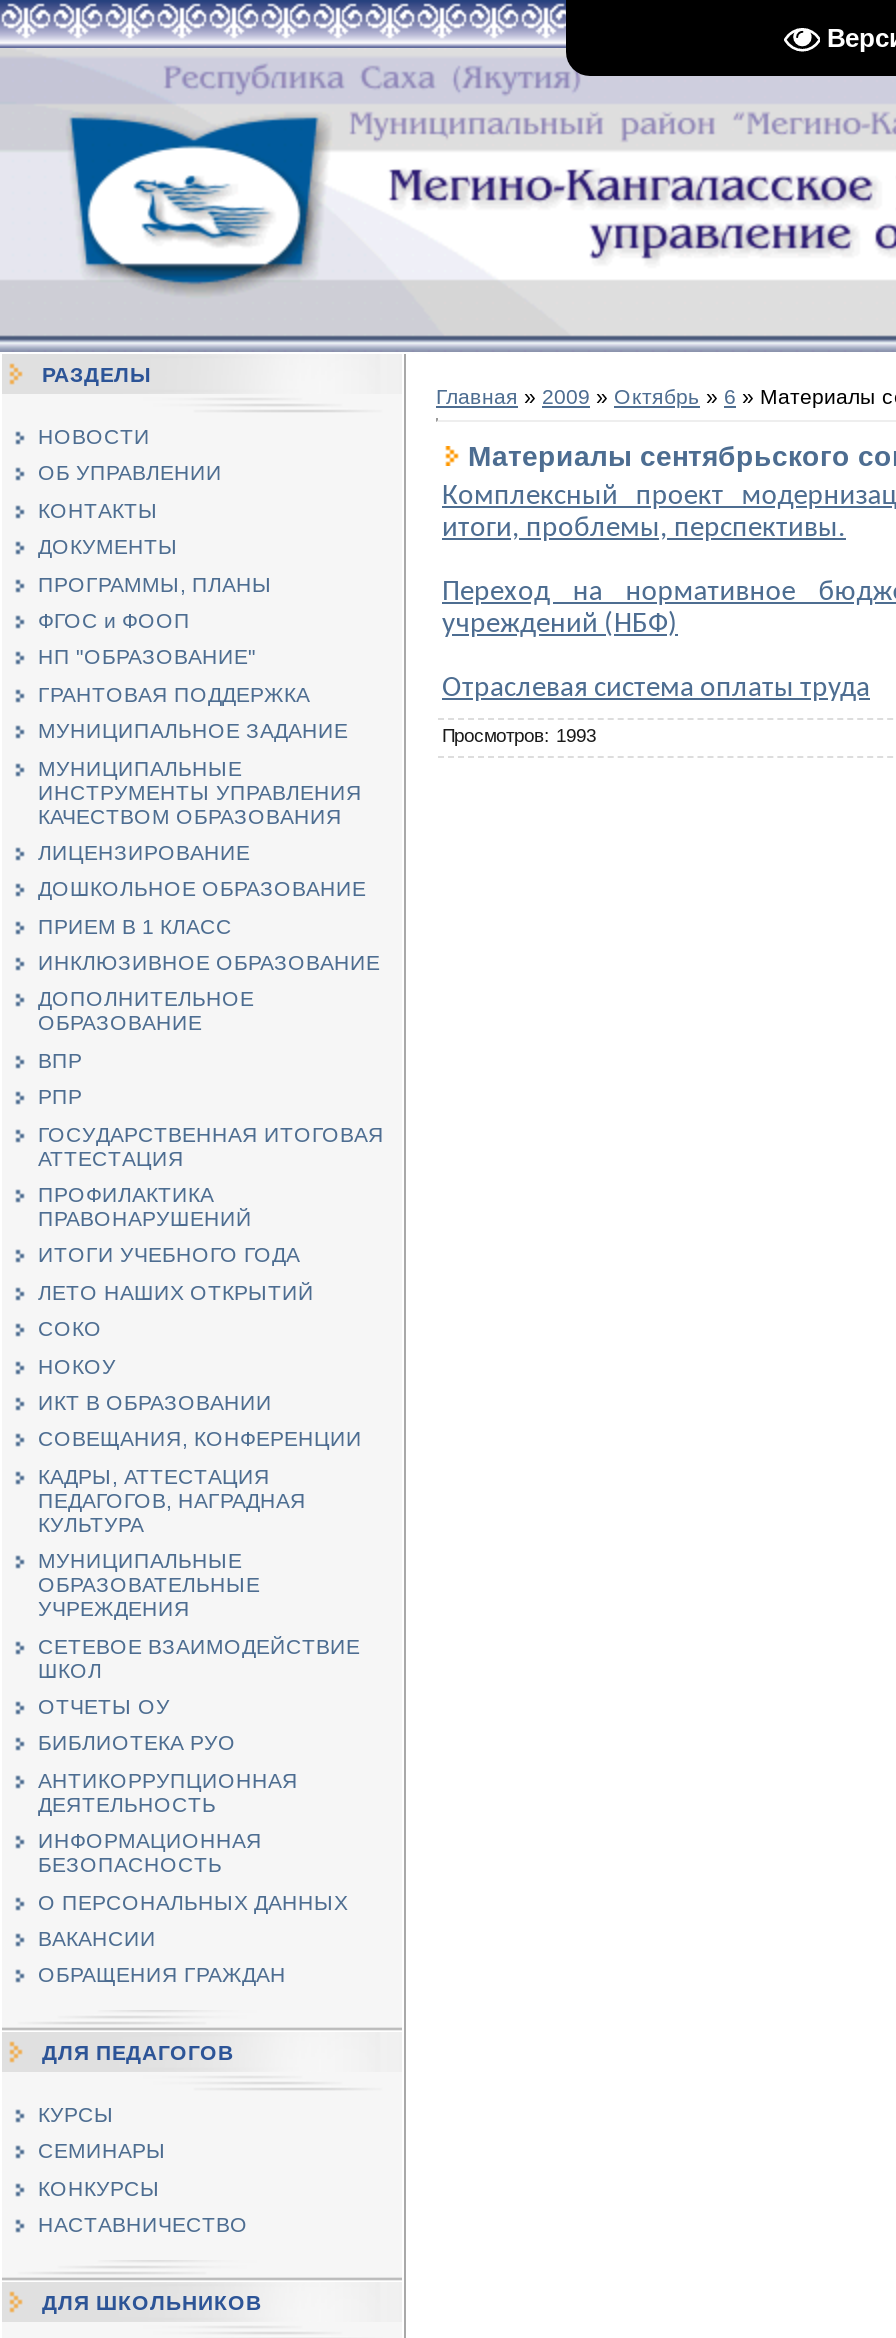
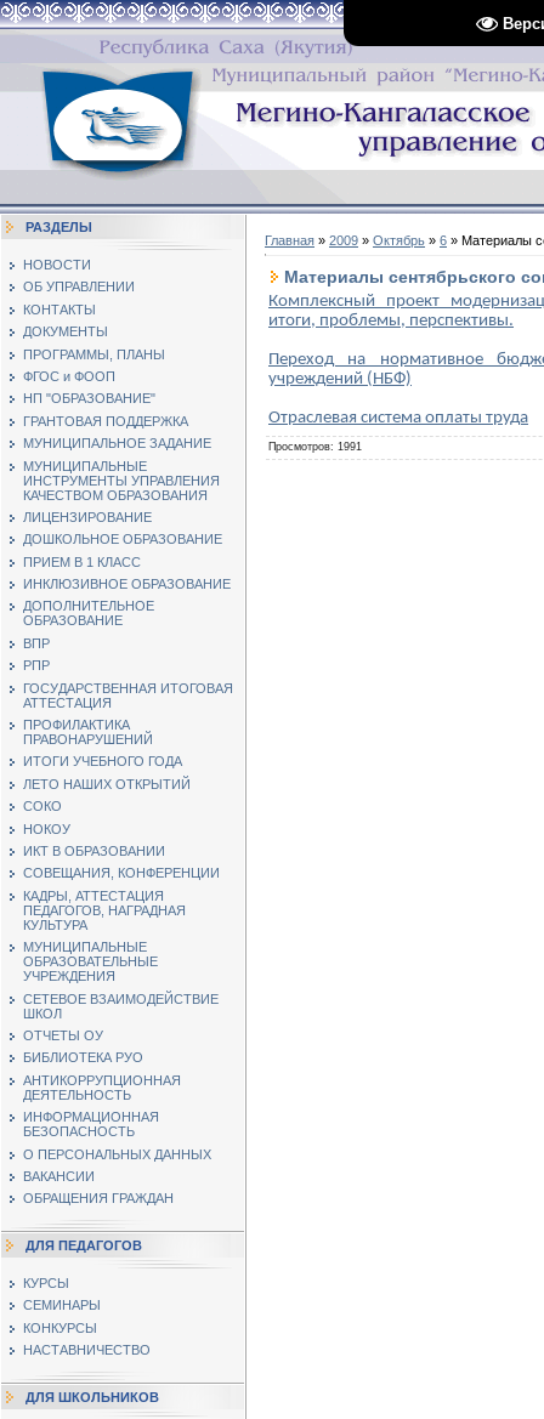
- Просмотров: 1993
+ Просмотров: 1991
